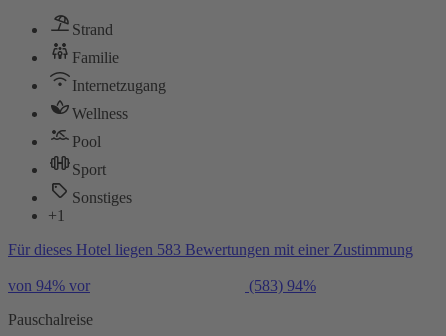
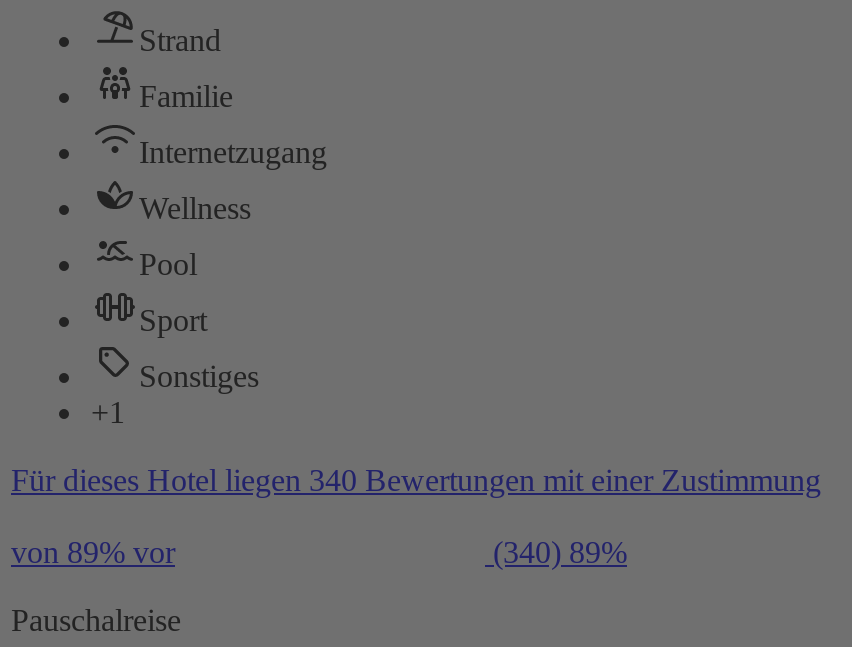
- Für dieses Hotel liegen 583 Bewertungen mit einer Zustimmung
+ Für dieses Hotel liegen 340 Bewertungen mit einer Zustimmung

- von 94% vor
+ von 89% vor

- (583) 94%
+ (340) 89%
